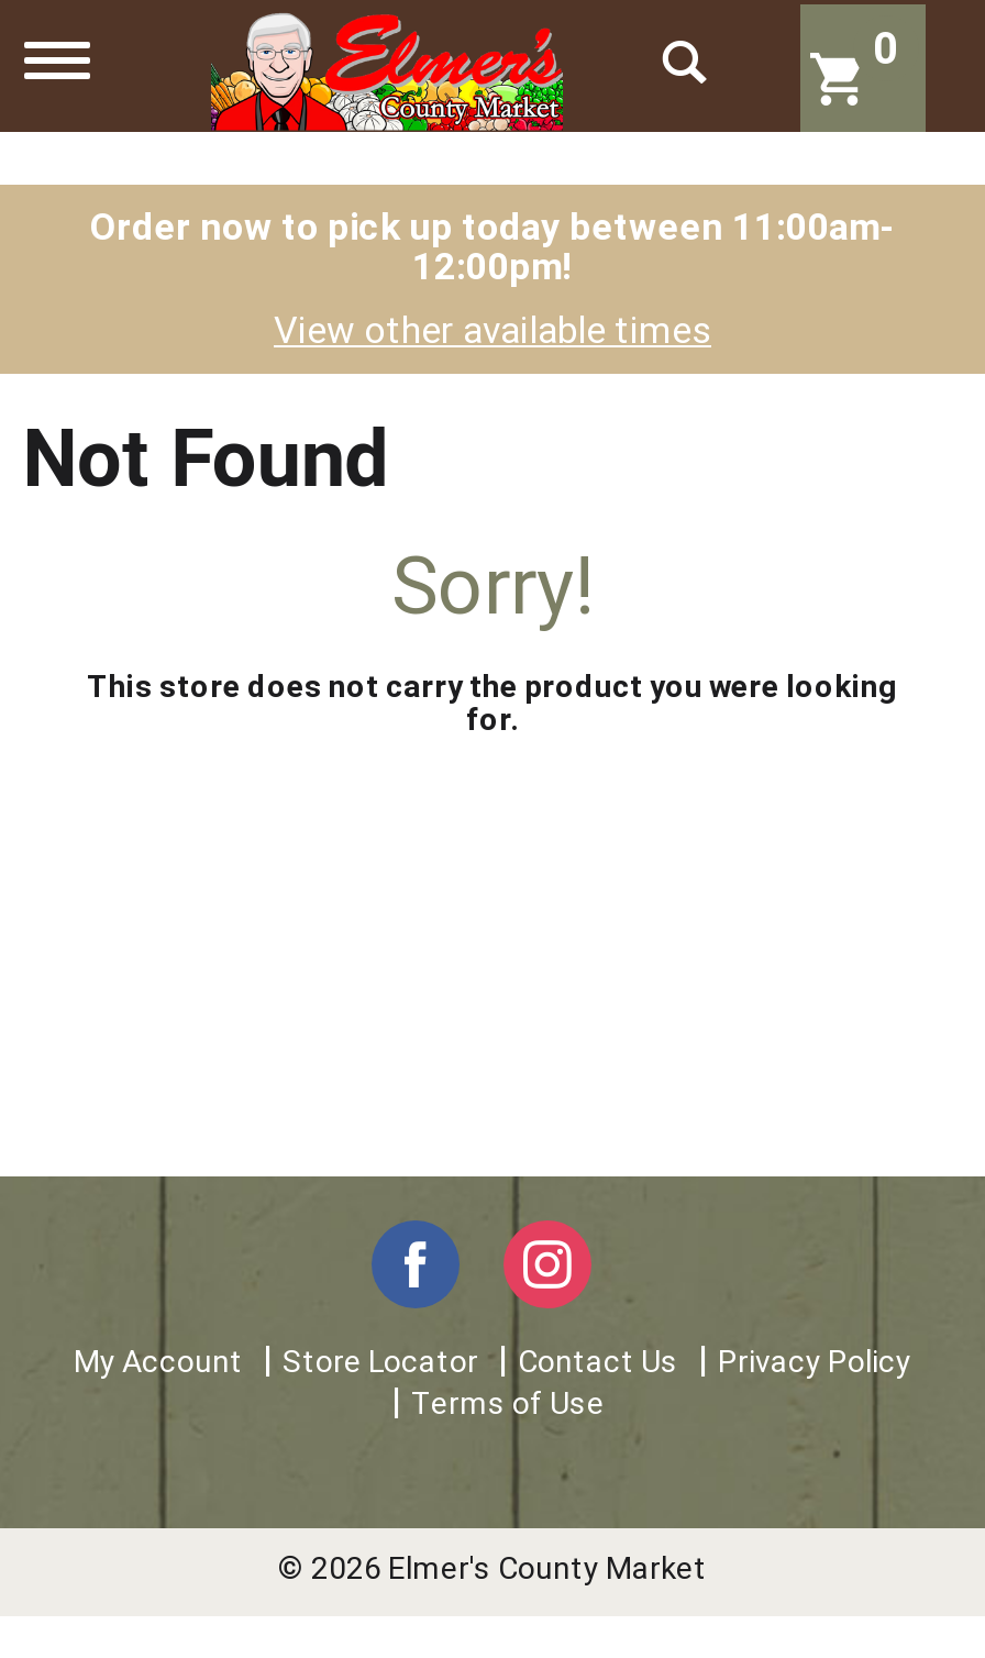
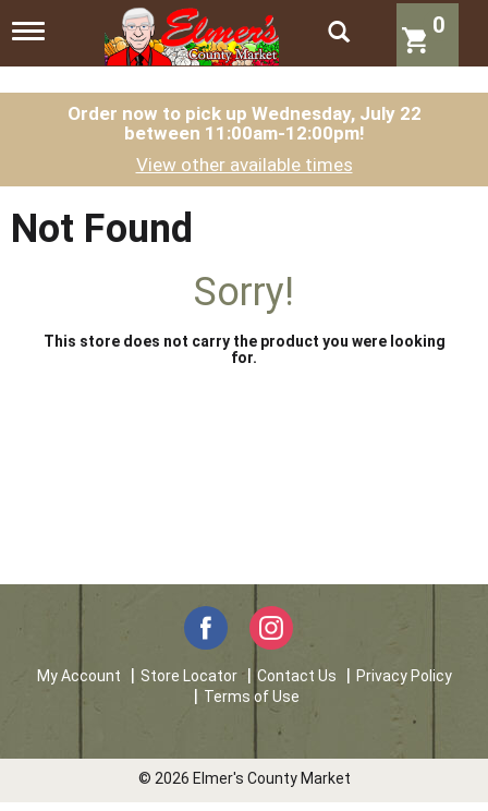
- Order now to pick up today between 11:00am-
- 12:00pm!
+ Order now to pick up Wednesday, July 22
+ between 11:00am-12:00pm!
